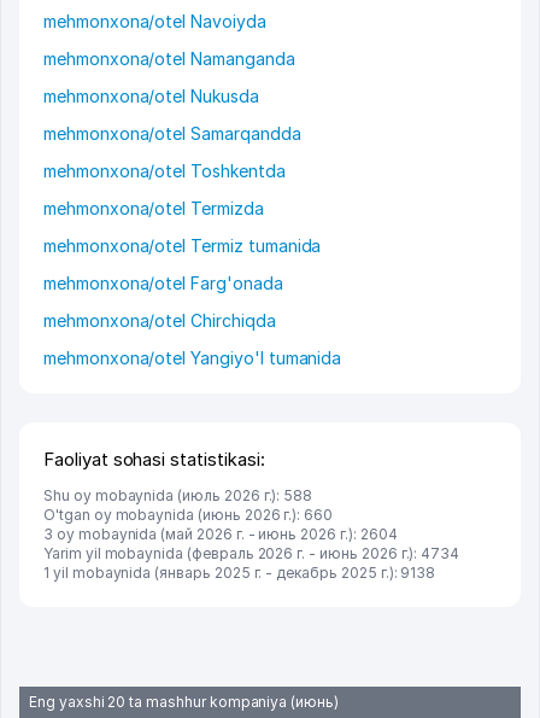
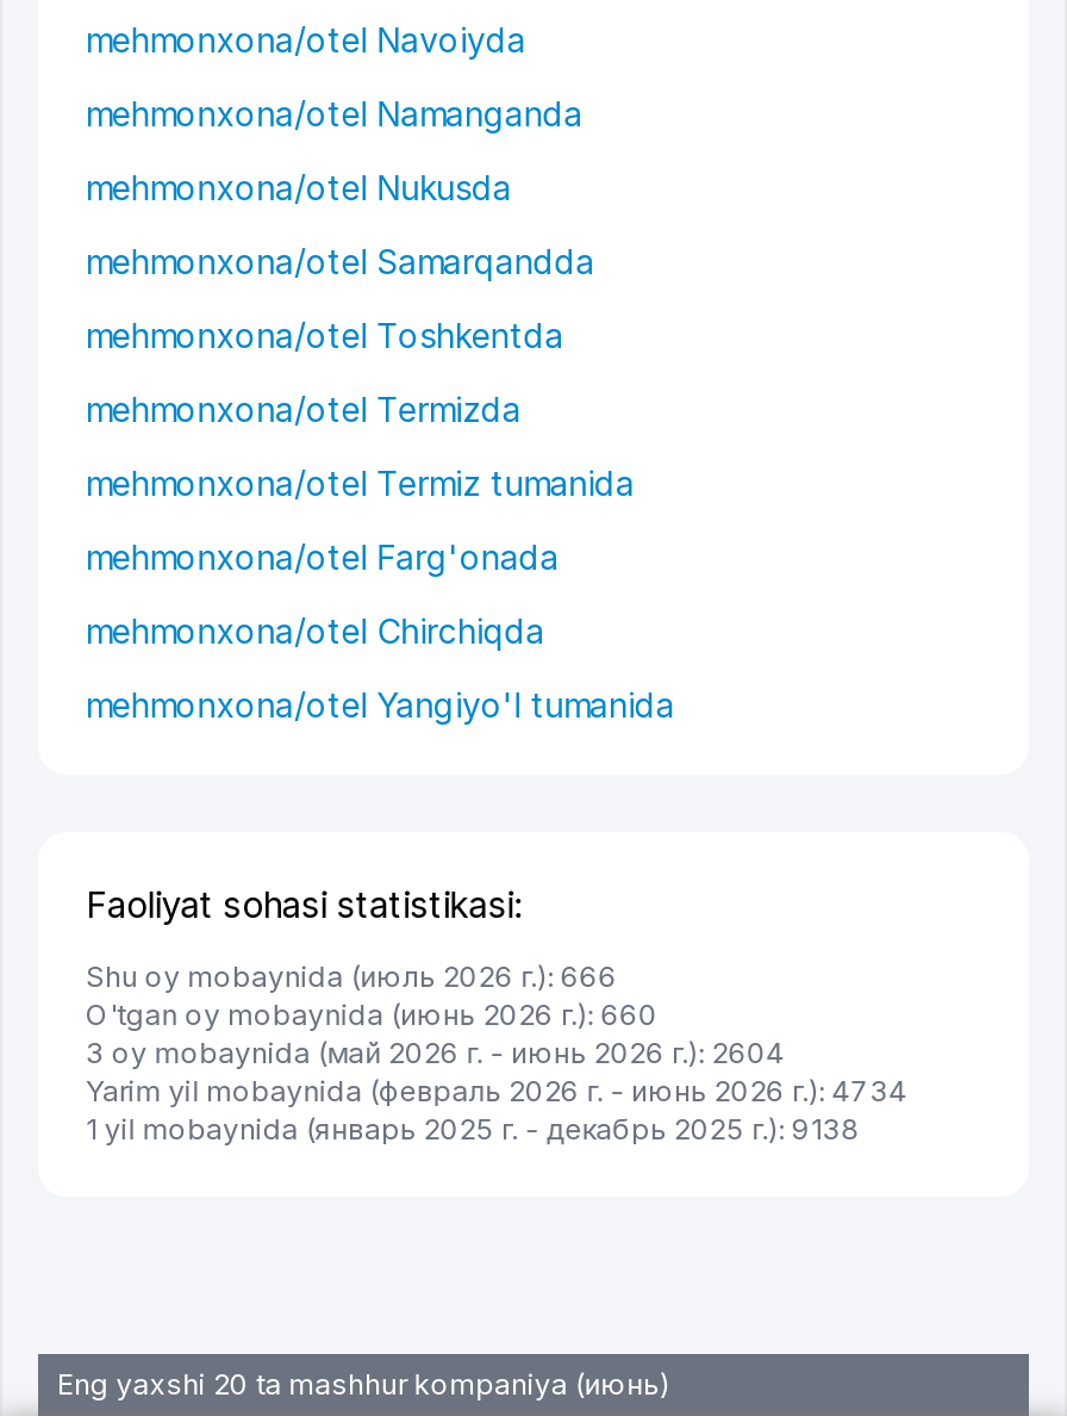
- Shu oy mobaynida (июль 2026 г.): 588
+ Shu oy mobaynida (июль 2026 г.): 666
